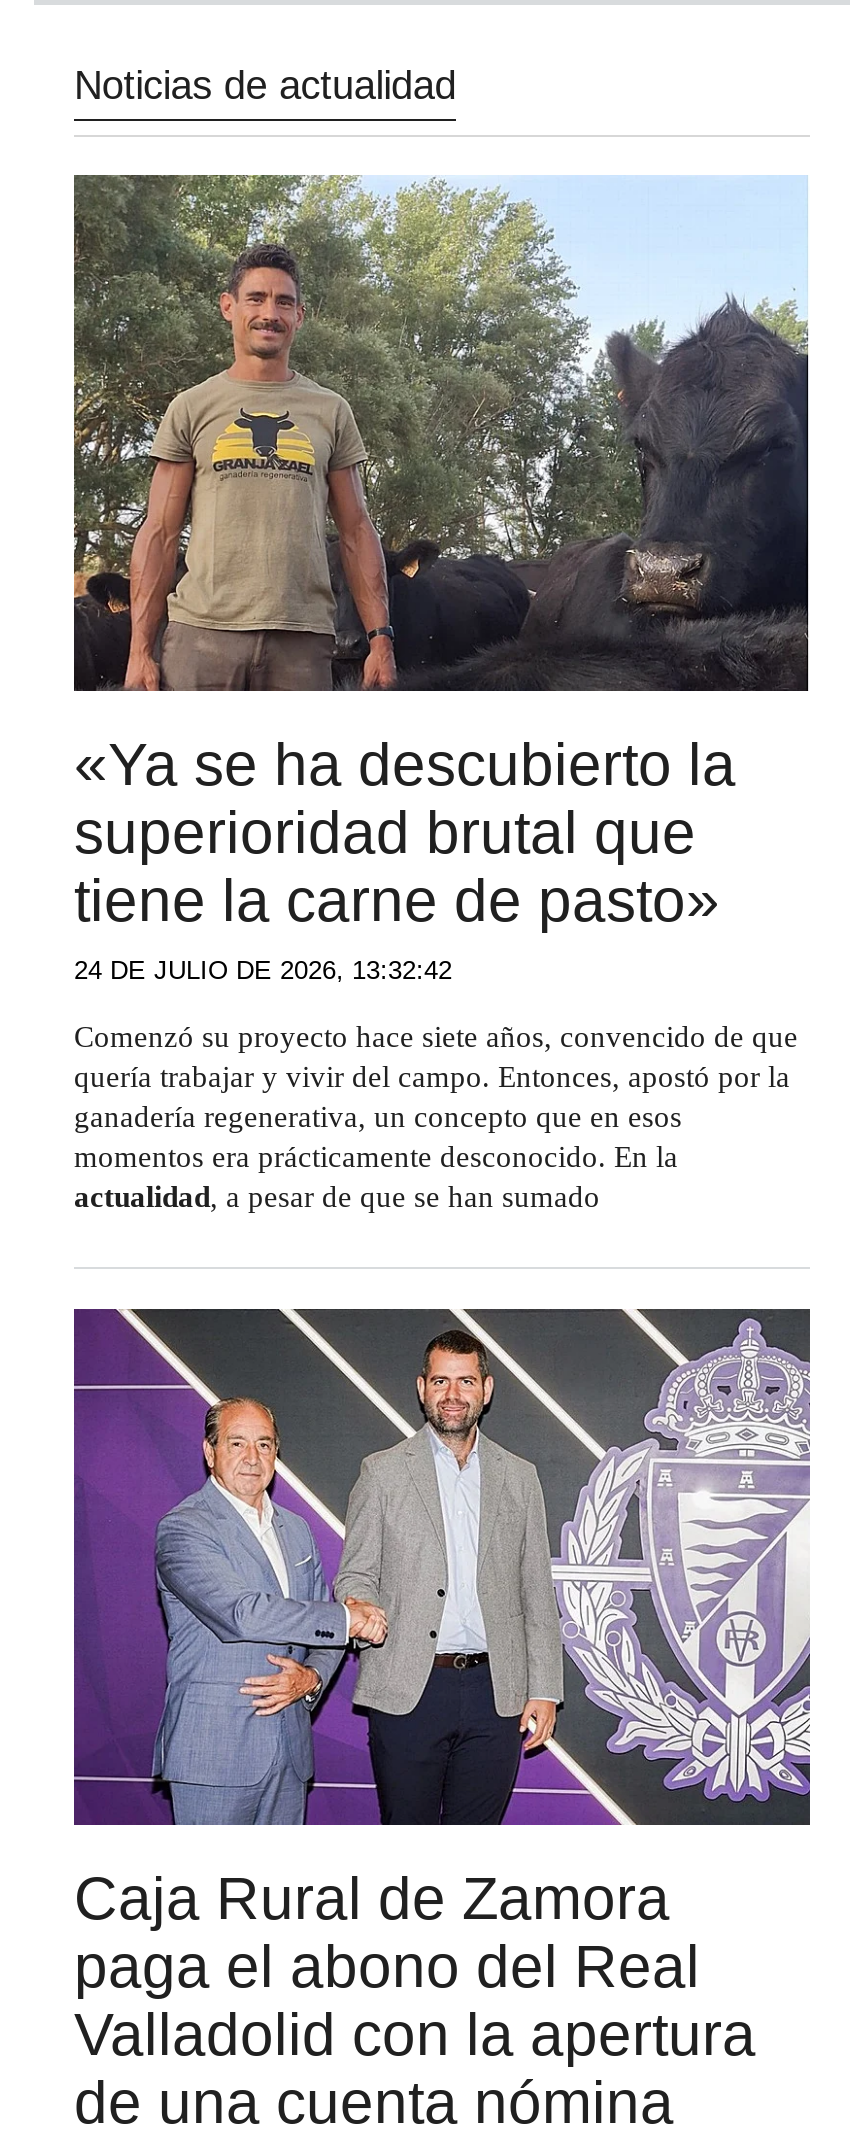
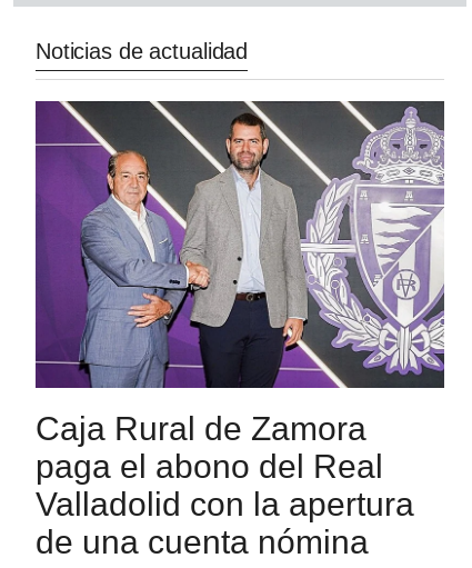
- [image]
- «Ya se ha descubierto la
- superioridad brutal que
- tiene la carne de pasto»
- 24 DE JULIO DE 2026, 13:32:42
- Comenzó su proyecto hace siete años, convencido de que
- quería trabajar y vivir del campo. Entonces, apostó por la
- ganadería regenerativa, un concepto que en esos
- momentos era prácticamente desconocido. En la
- actualidad, a pesar de que se han sumado
